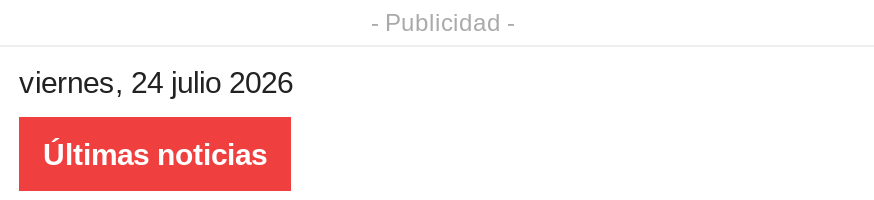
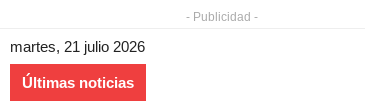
- viernes, 24 julio 2026
+ martes, 21 julio 2026
